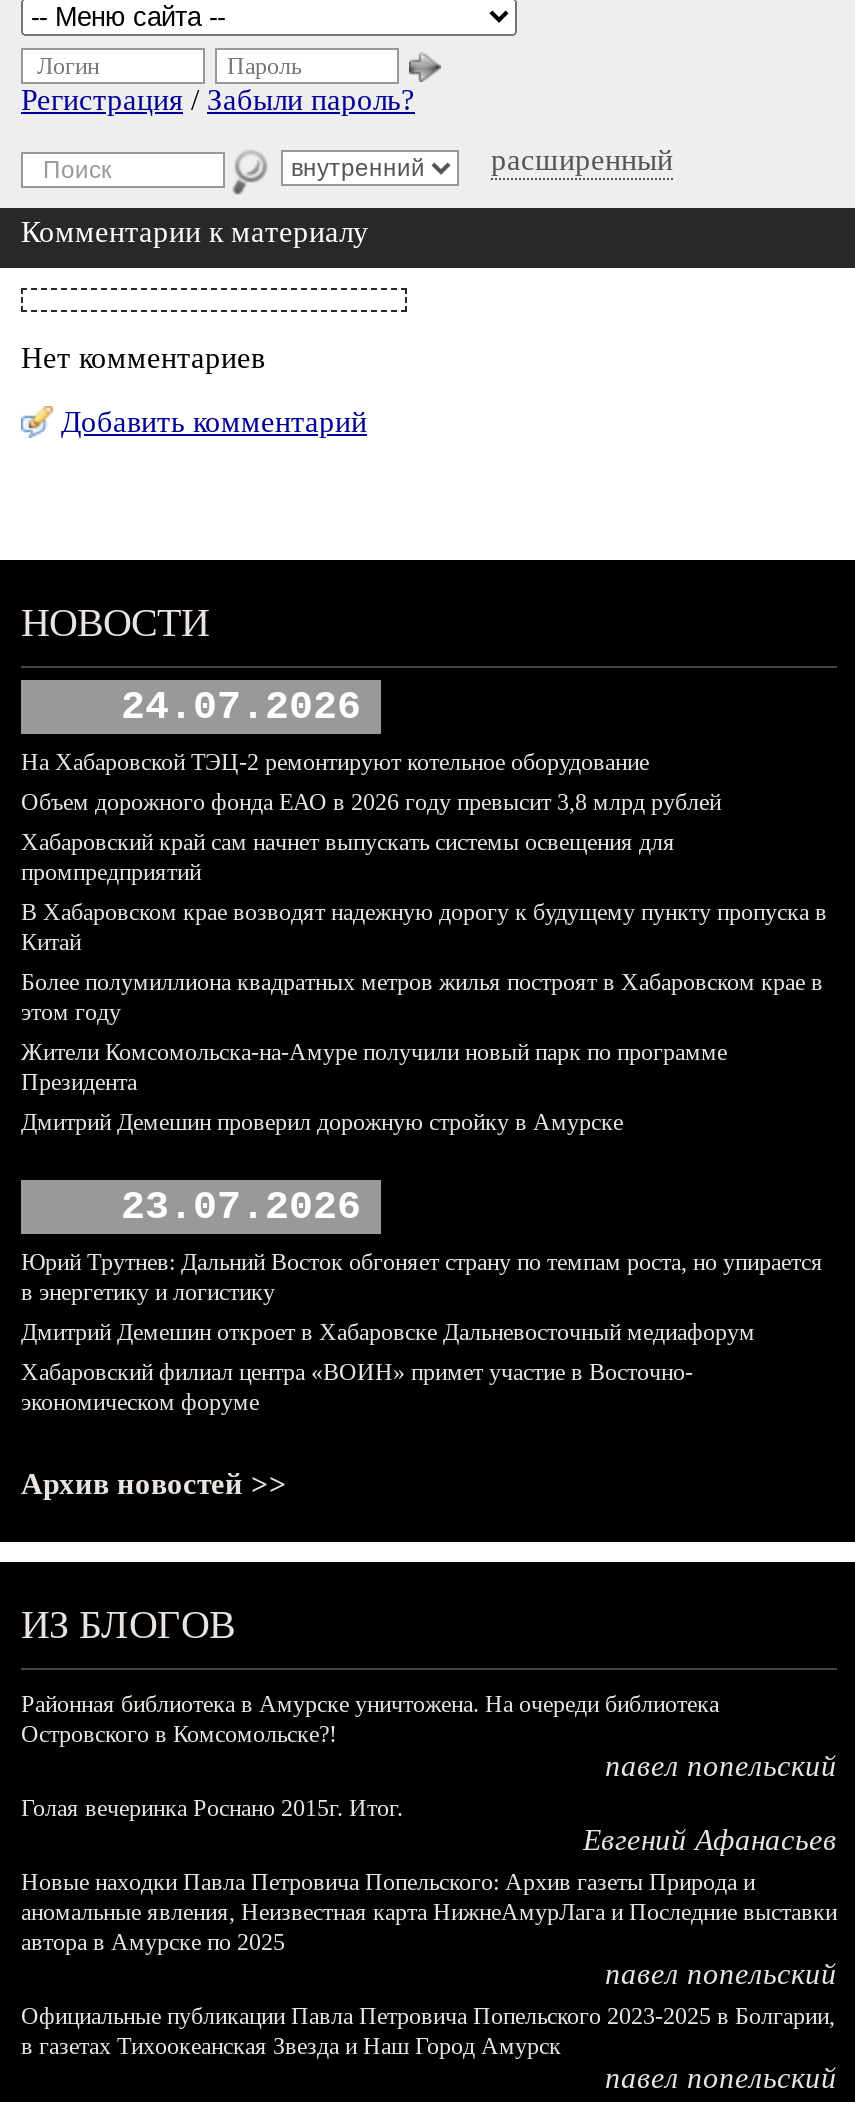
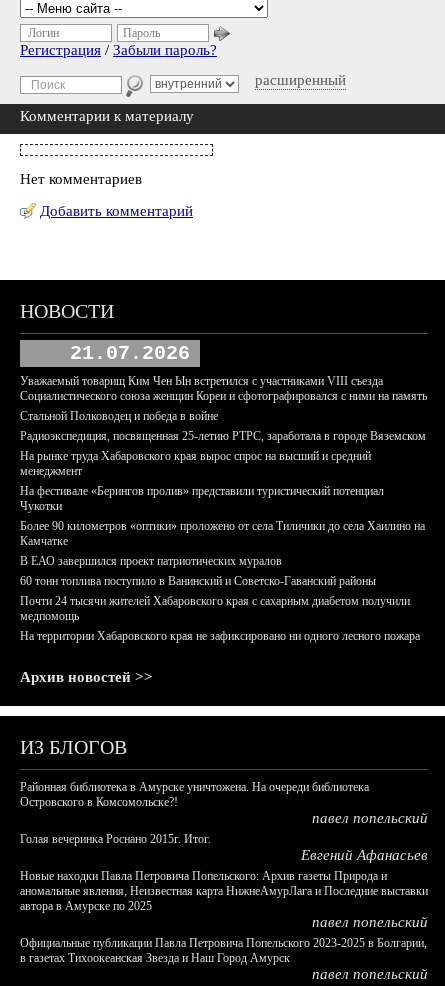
- 24.07.2026
- На Хабаровской ТЭЦ-2 ремонтируют котельное оборудование
- Объем дорожного фонда ЕАО в 2026 году превысит 3,8 млрд рублей
- Хабаровский край сам начнет выпускать системы освещения для
- промпредприятий
- В Хабаровском крае возводят надежную дорогу к будущему пункту пропуска в
- Китай
- Более полумиллиона квадратных метров жилья построят в Хабаровском крае в
- этом году
- Жители Комсомольска-на-Амуре получили новый парк по программе
- Президента
- Дмитрий Демешин проверил дорожную стройку в Амурске
- 23.07.2026
- Юрий Трутнев: Дальний Восток обгоняет страну по темпам роста, но упирается
- в энергетику и логистику
- Дмитрий Демешин откроет в Хабаровске Дальневосточный медиафорум
- Хабаровский филиал центра «ВОИН» примет участие в Восточно-
- экономическом форуме
+ 21.07.2026
+ Уважаемый товарищ Ким Чен Ын встретился с участниками VIII съезда
+ Социалистического союза женщин Кореи и сфотографировался с ними на память
+ Стальной Полководец и победа в войне
+ Радиоэкспедиция, посвященная 25-летию РТРС, заработала в городе Вяземском
+ На рынке труда Хабаровского края вырос спрос на высший и средний
+ менеджмент
+ На фестивале «Берингов пролив» представили туристический потенциал
+ Чукотки
+ Более 90 километров «оптики» проложено от села Тиличики до села Хаилино на
+ Камчатке
+ В ЕАО завершился проект патриотических муралов
+ 60 тонн топлива поступило в Ванинский и Советско-Гаванский районы
+ Почти 24 тысячи жителей Хабаровского края с сахарным диабетом получили
+ медпомощь
+ На территории Хабаровского края не зафиксировано ни одного лесного пожара
